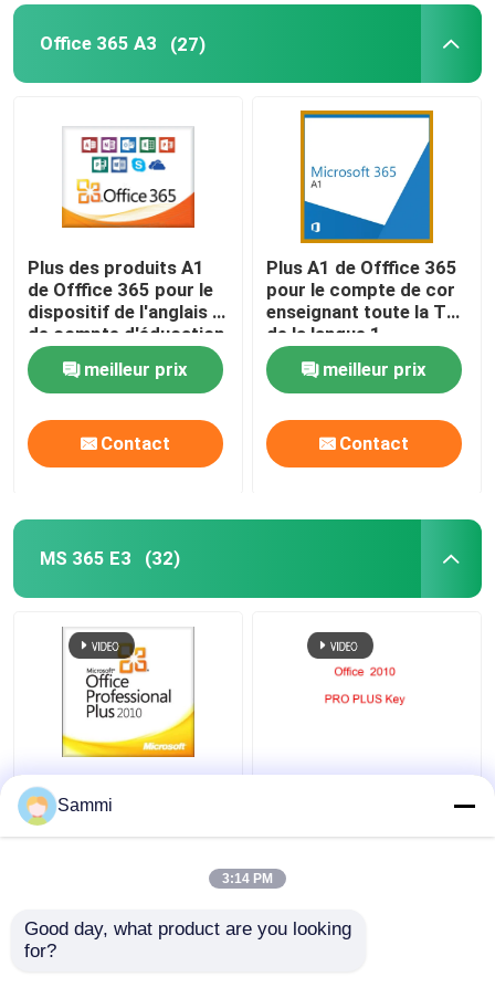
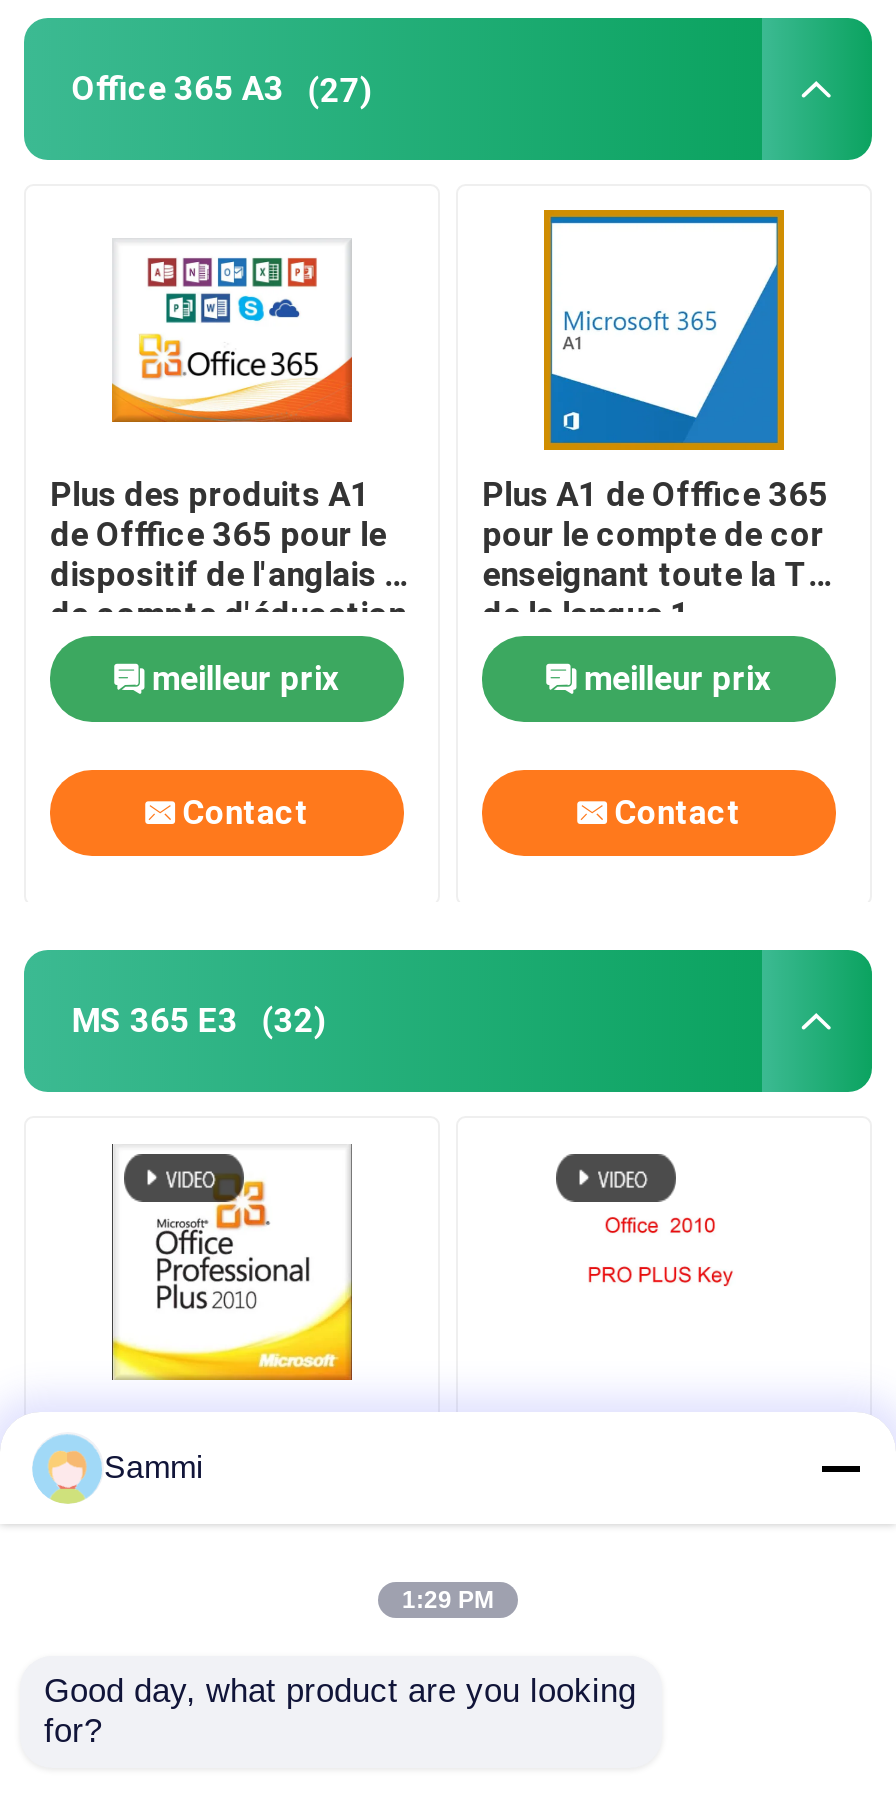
- 3:14 PM
+ 1:29 PM
